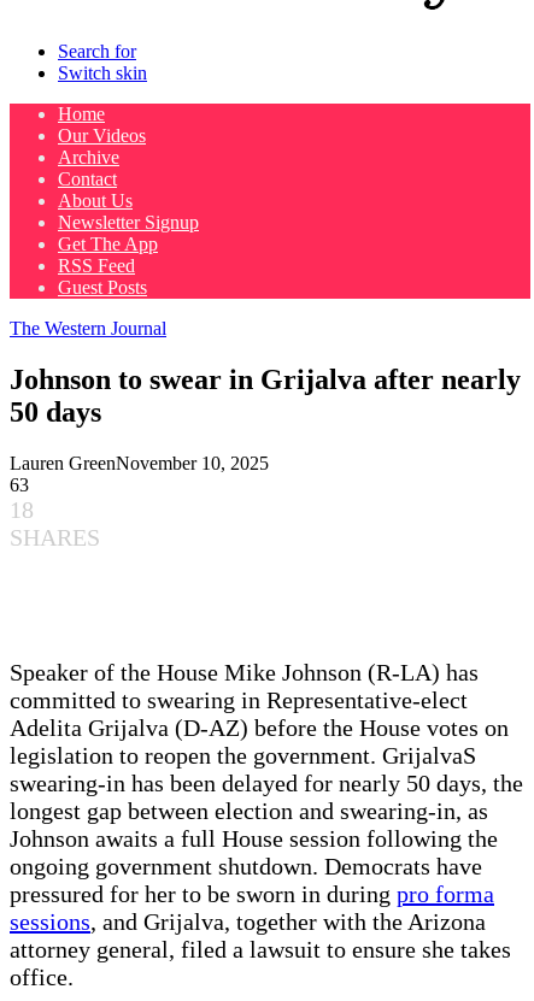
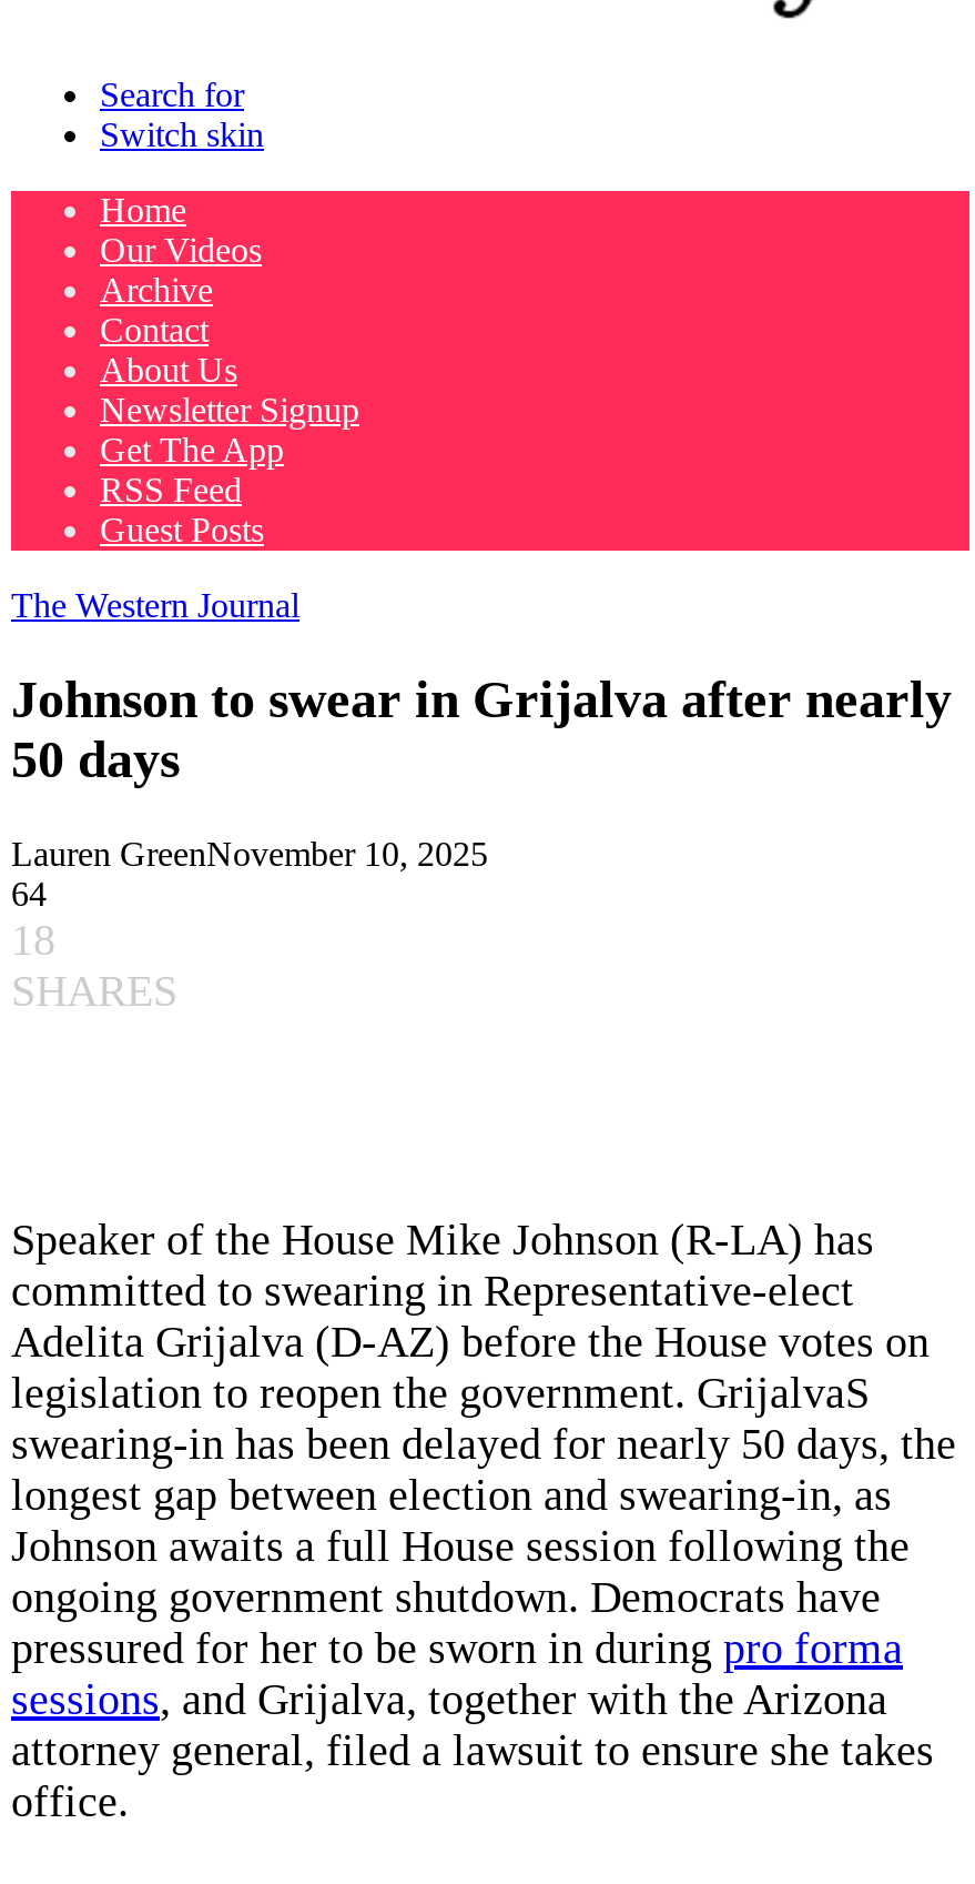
- 63
+ 64
